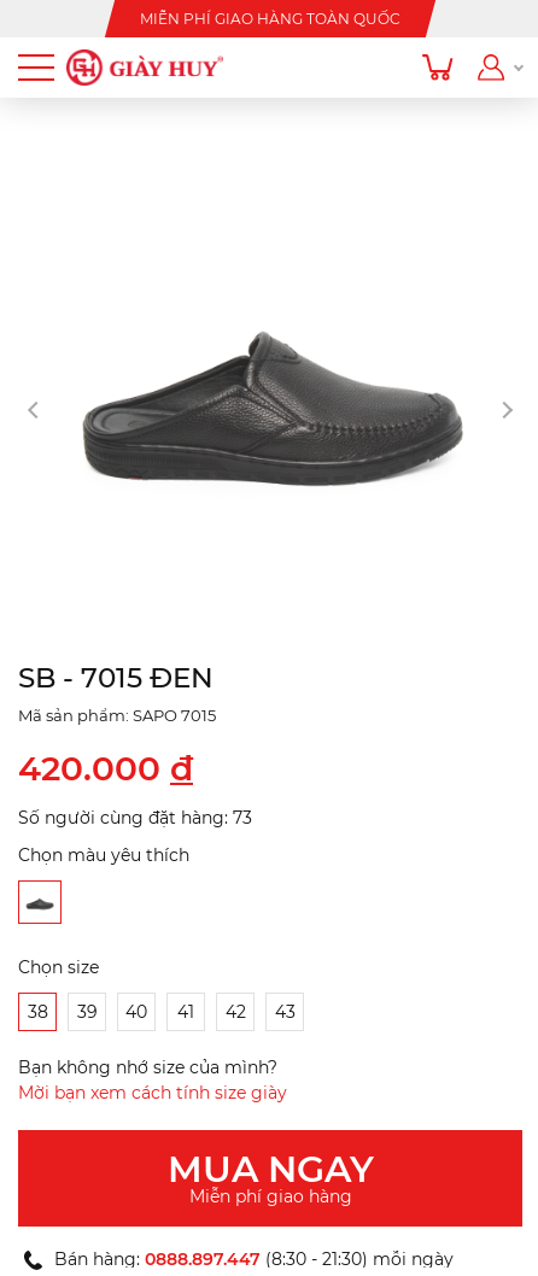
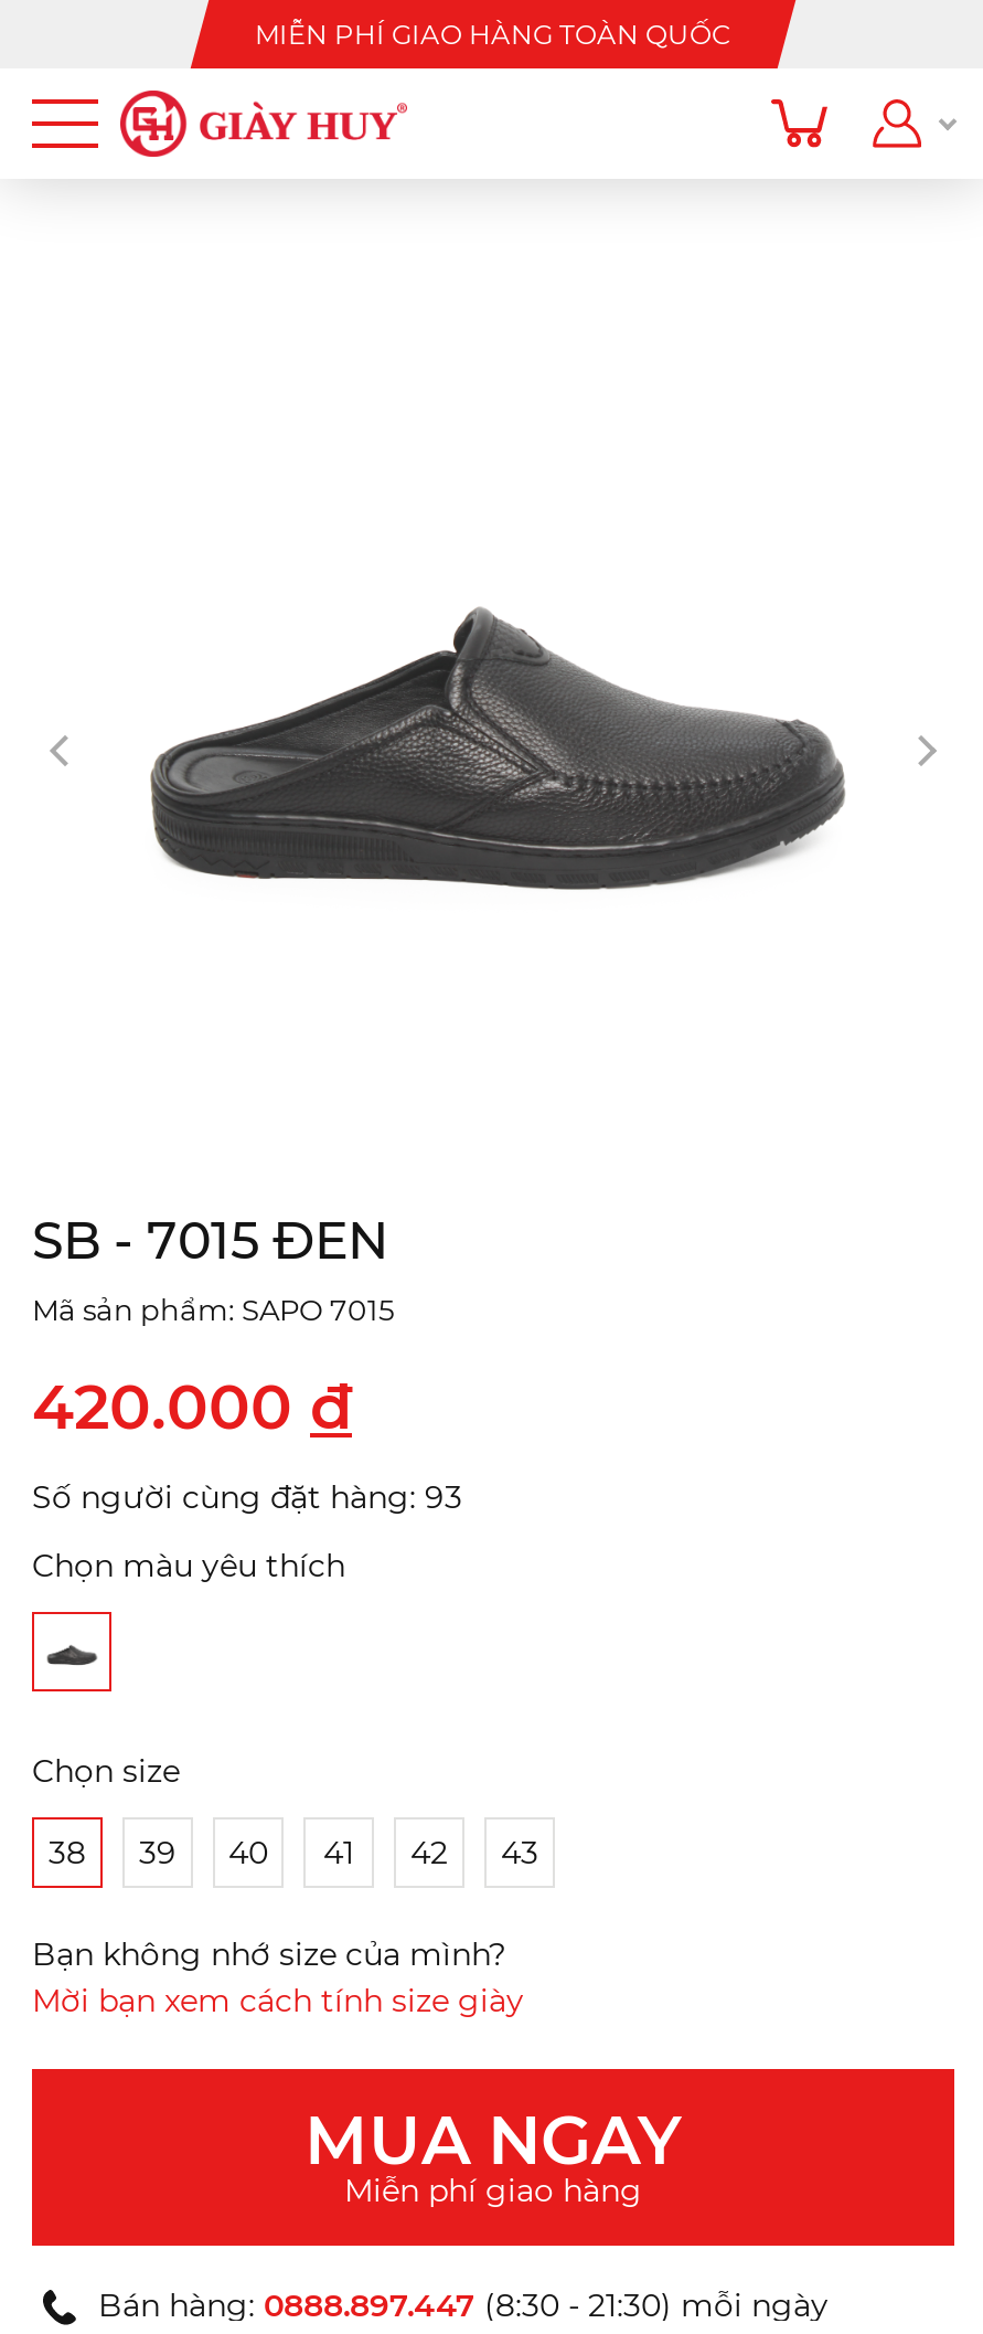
- Số người cùng đặt hàng: 73
+ Số người cùng đặt hàng: 93
